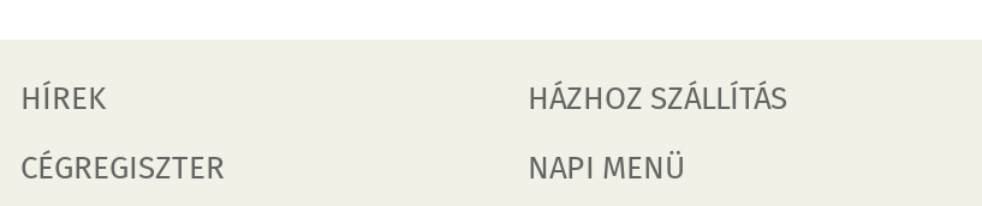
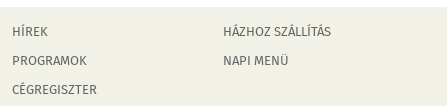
+ PROGRAMOK
